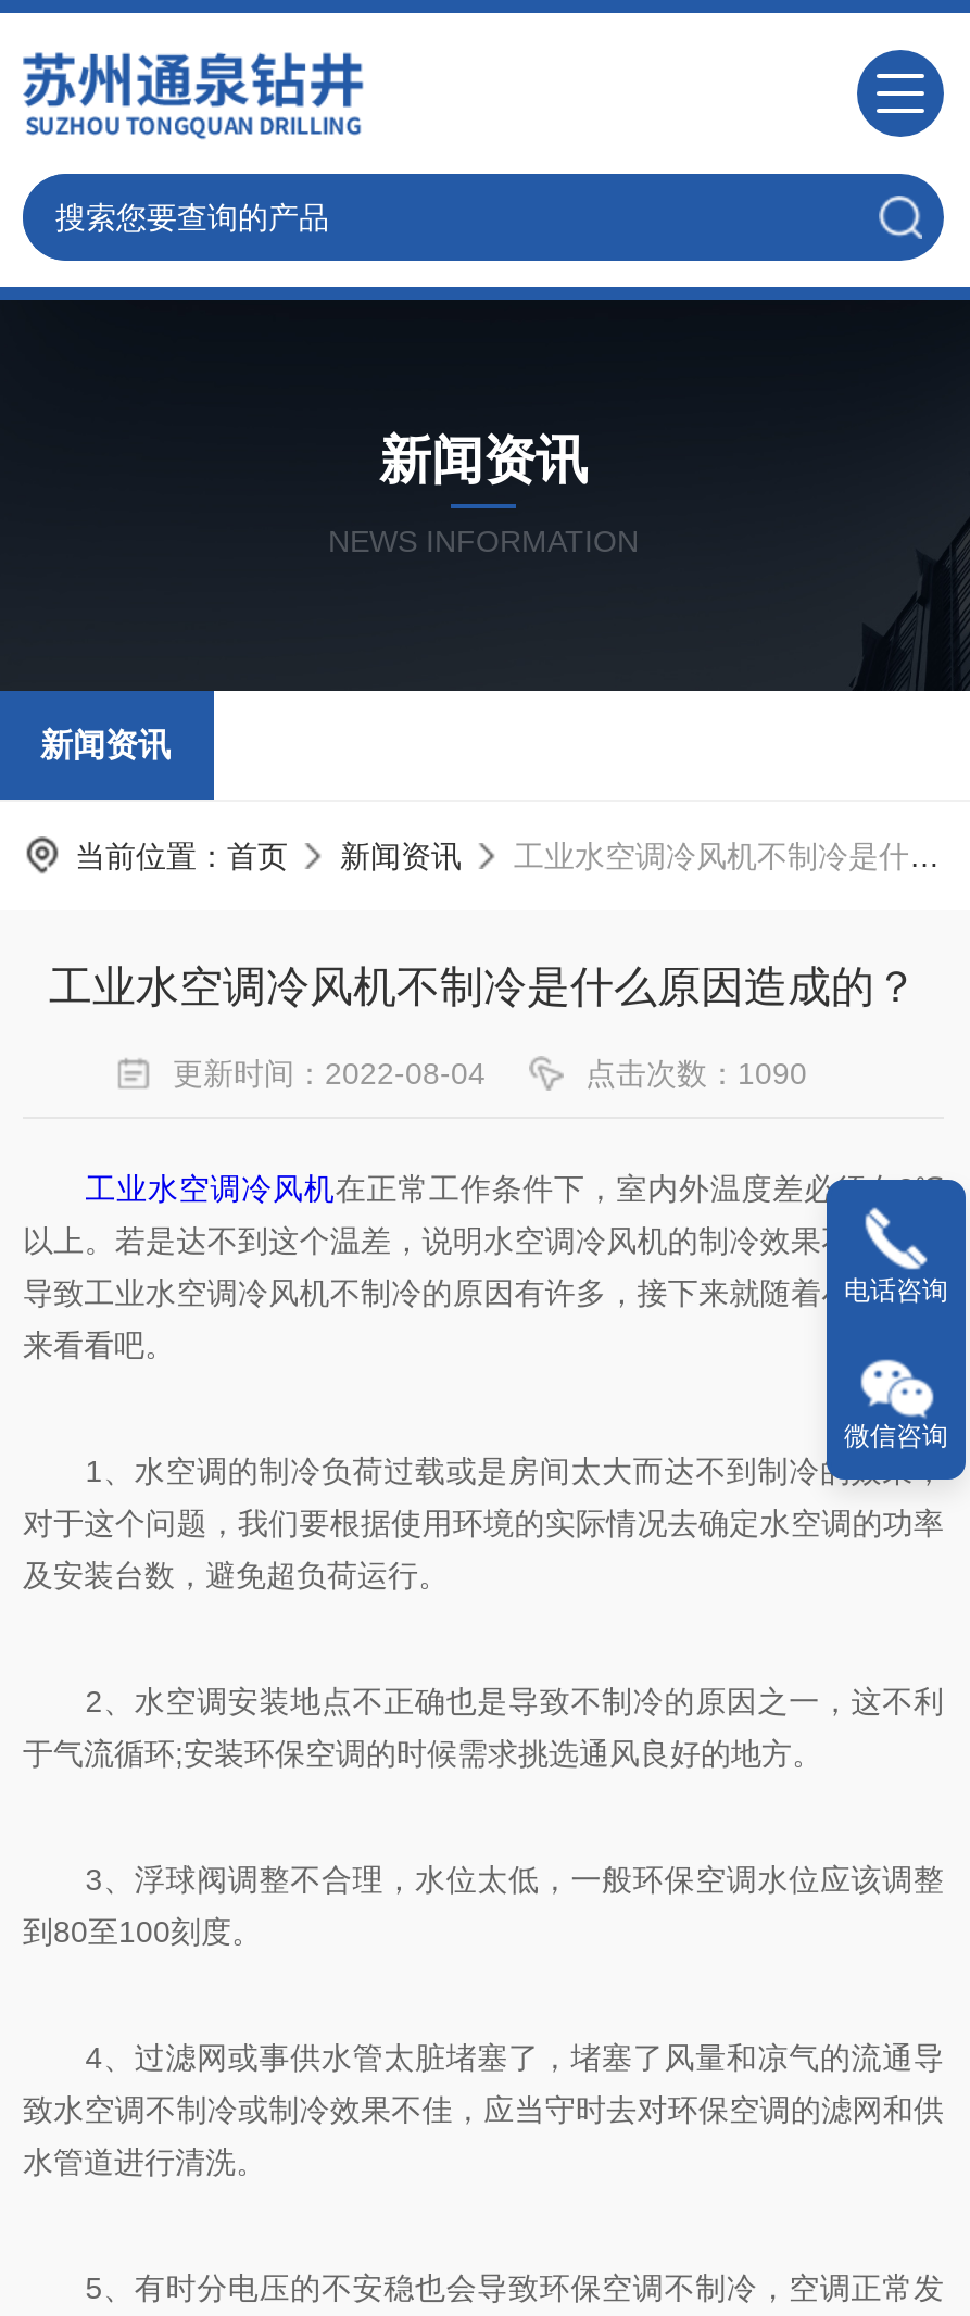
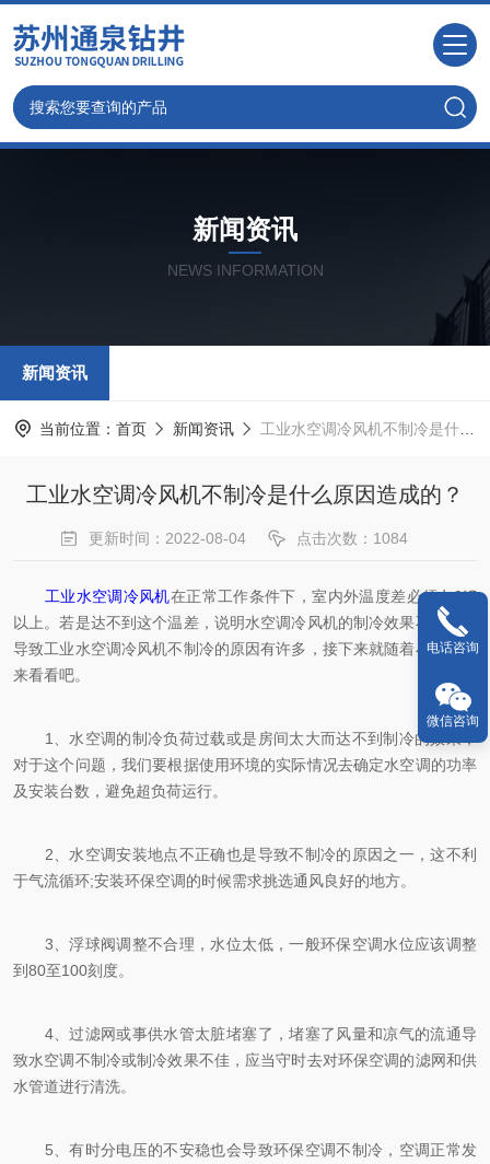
- 点击次数：1090
+ 点击次数：1084
